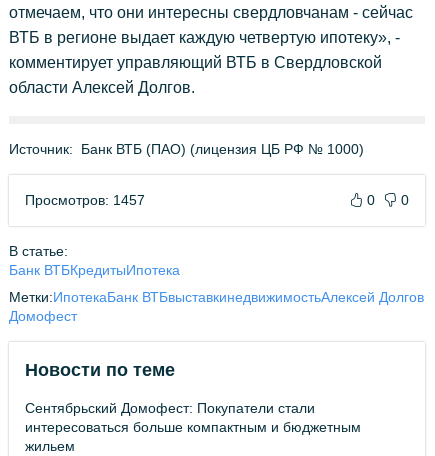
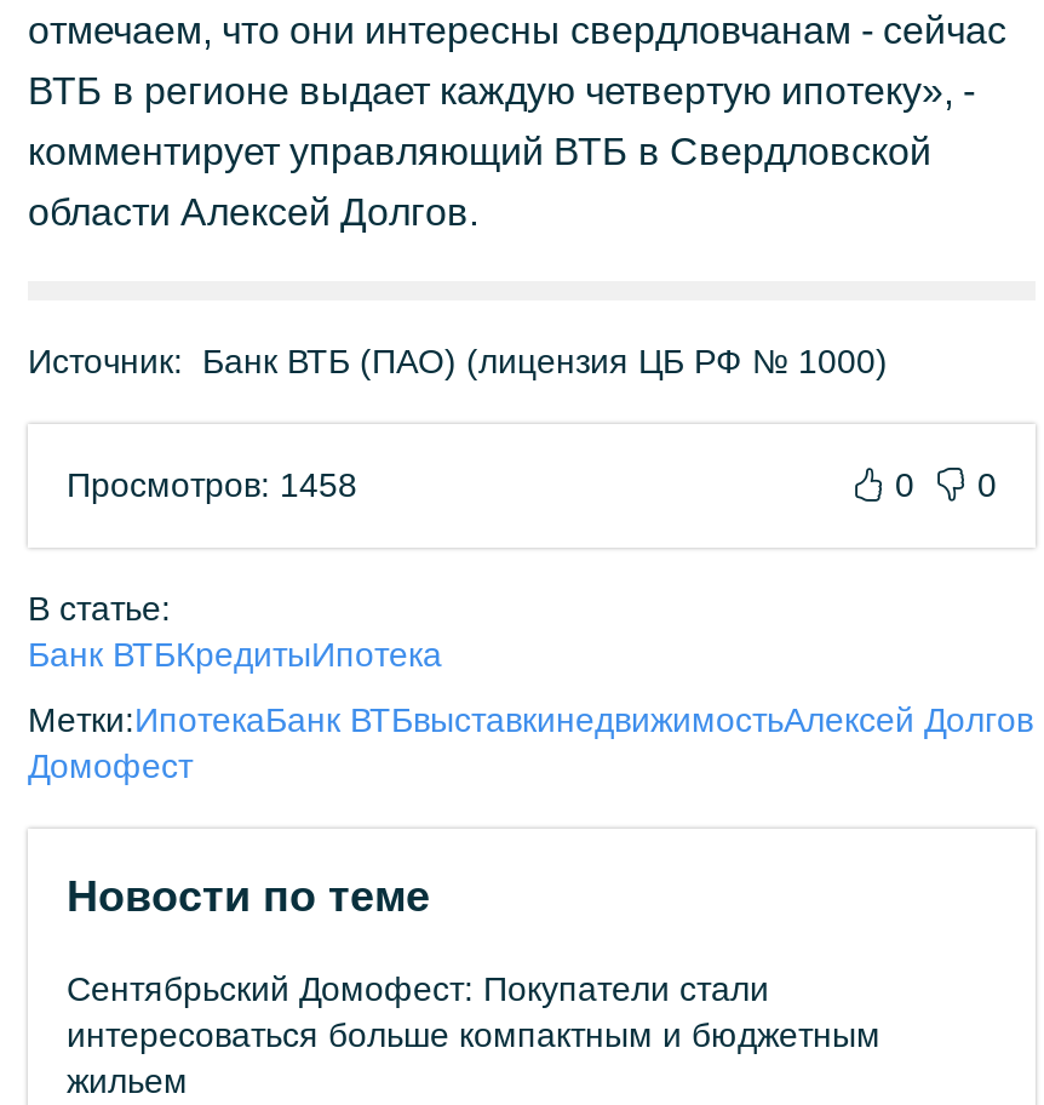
- Просмотров: 1457
+ Просмотров: 1458
